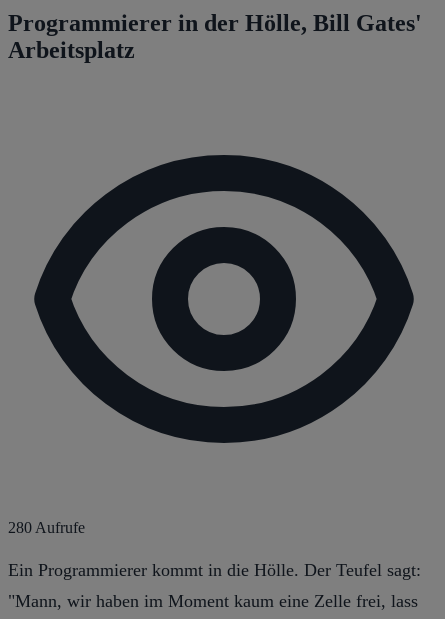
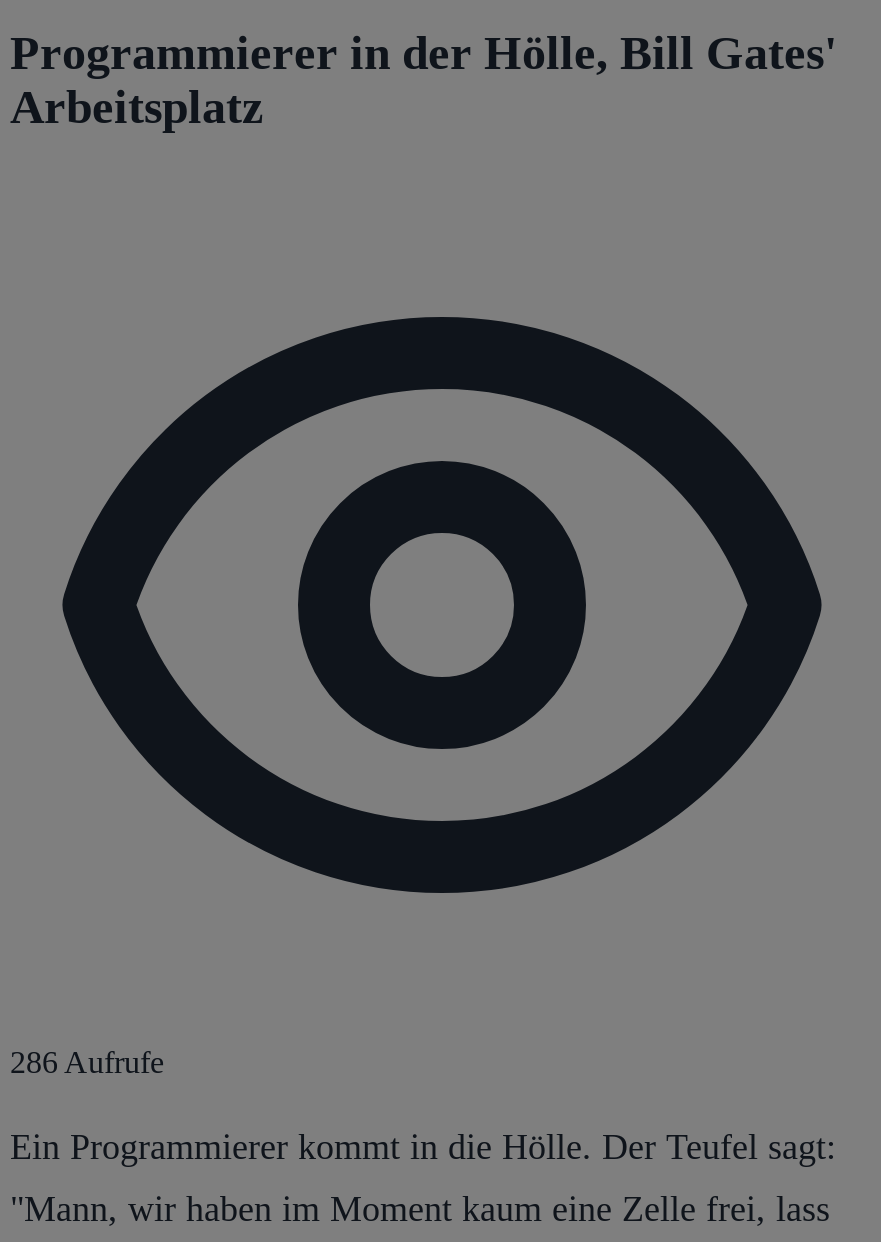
- 280 Aufrufe
+ 286 Aufrufe
